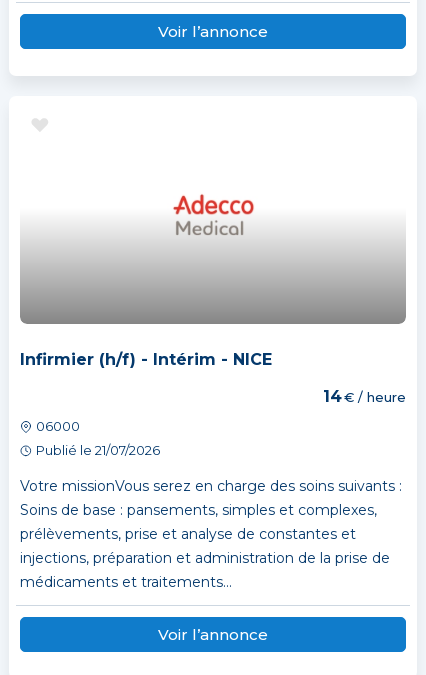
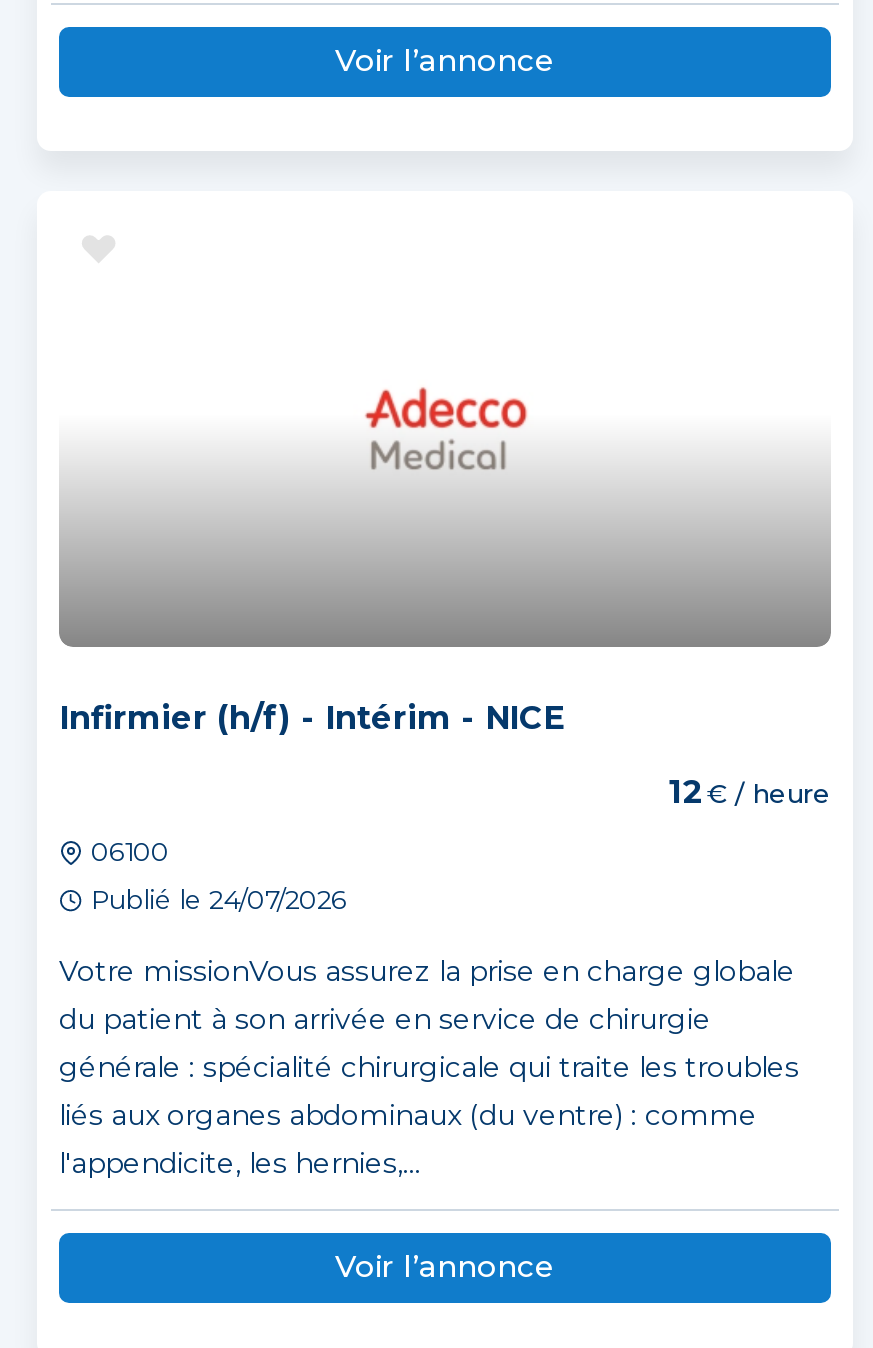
- 14 € / heure
+ 12 € / heure

- 06000
+ 06100

- Publié le 21/07/2026
+ Publié le 24/07/2026

- Votre missionVous serez en charge des soins suivants :
- Soins de base : pansements, simples et complexes,
- prélèvements, prise et analyse de constantes et
- injections, préparation et administration de la prise de
- médicaments et traitements...
+ Votre missionVous assurez la prise en charge globale
+ du patient à son arrivée en service de chirurgie
+ générale : spécialité chirurgicale qui traite les troubles
+ liés aux organes abdominaux (du ventre) : comme
+ l'appendicite, les hernies,...
